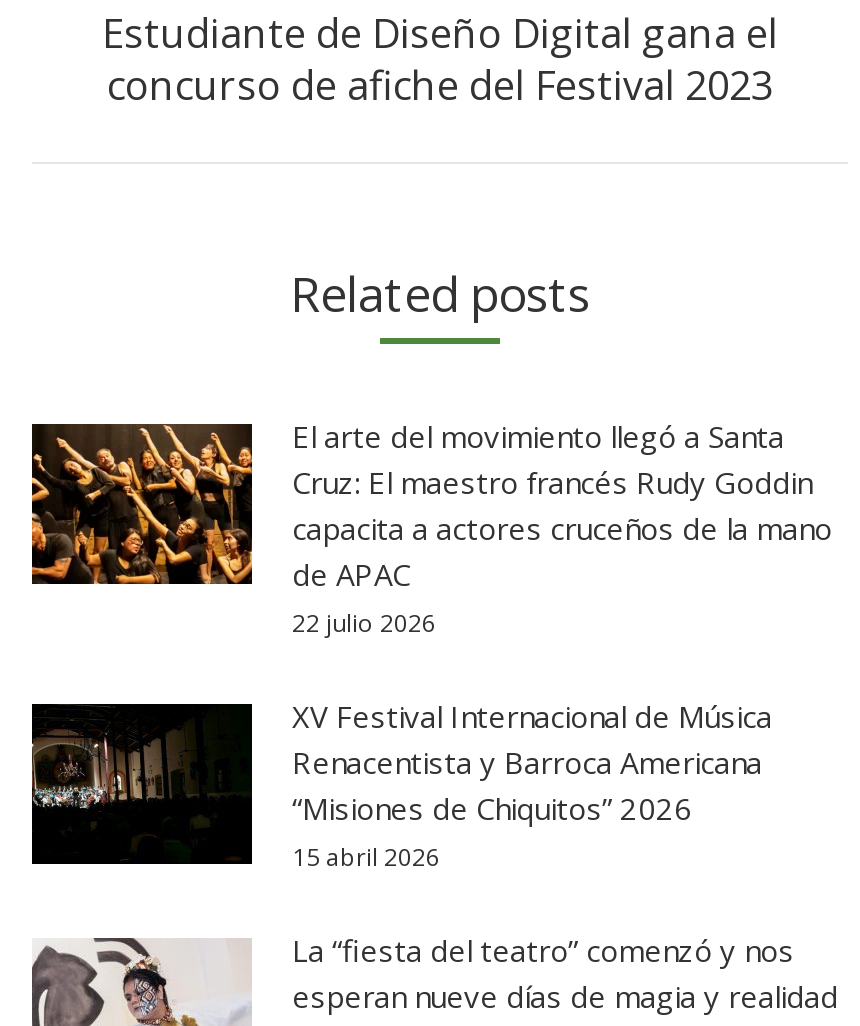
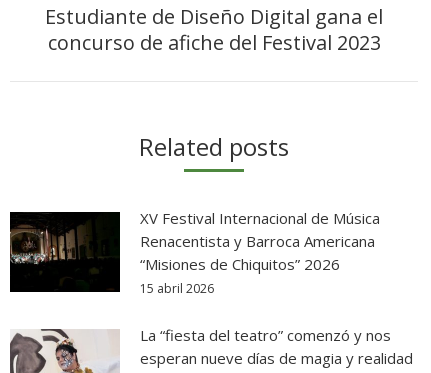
- [image]
- El arte del movimiento llegó a Santa
- Cruz: El maestro francés Rudy Goddin
- capacita a actores cruceños de la mano
- de APAC
- 22 julio 2026
